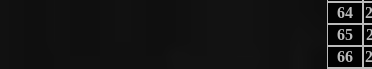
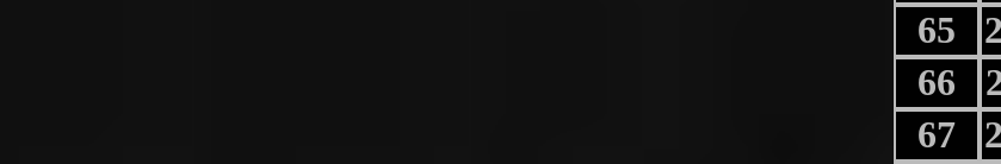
- 64
+ 65

- 65
+ 66

- 66
+ 67
